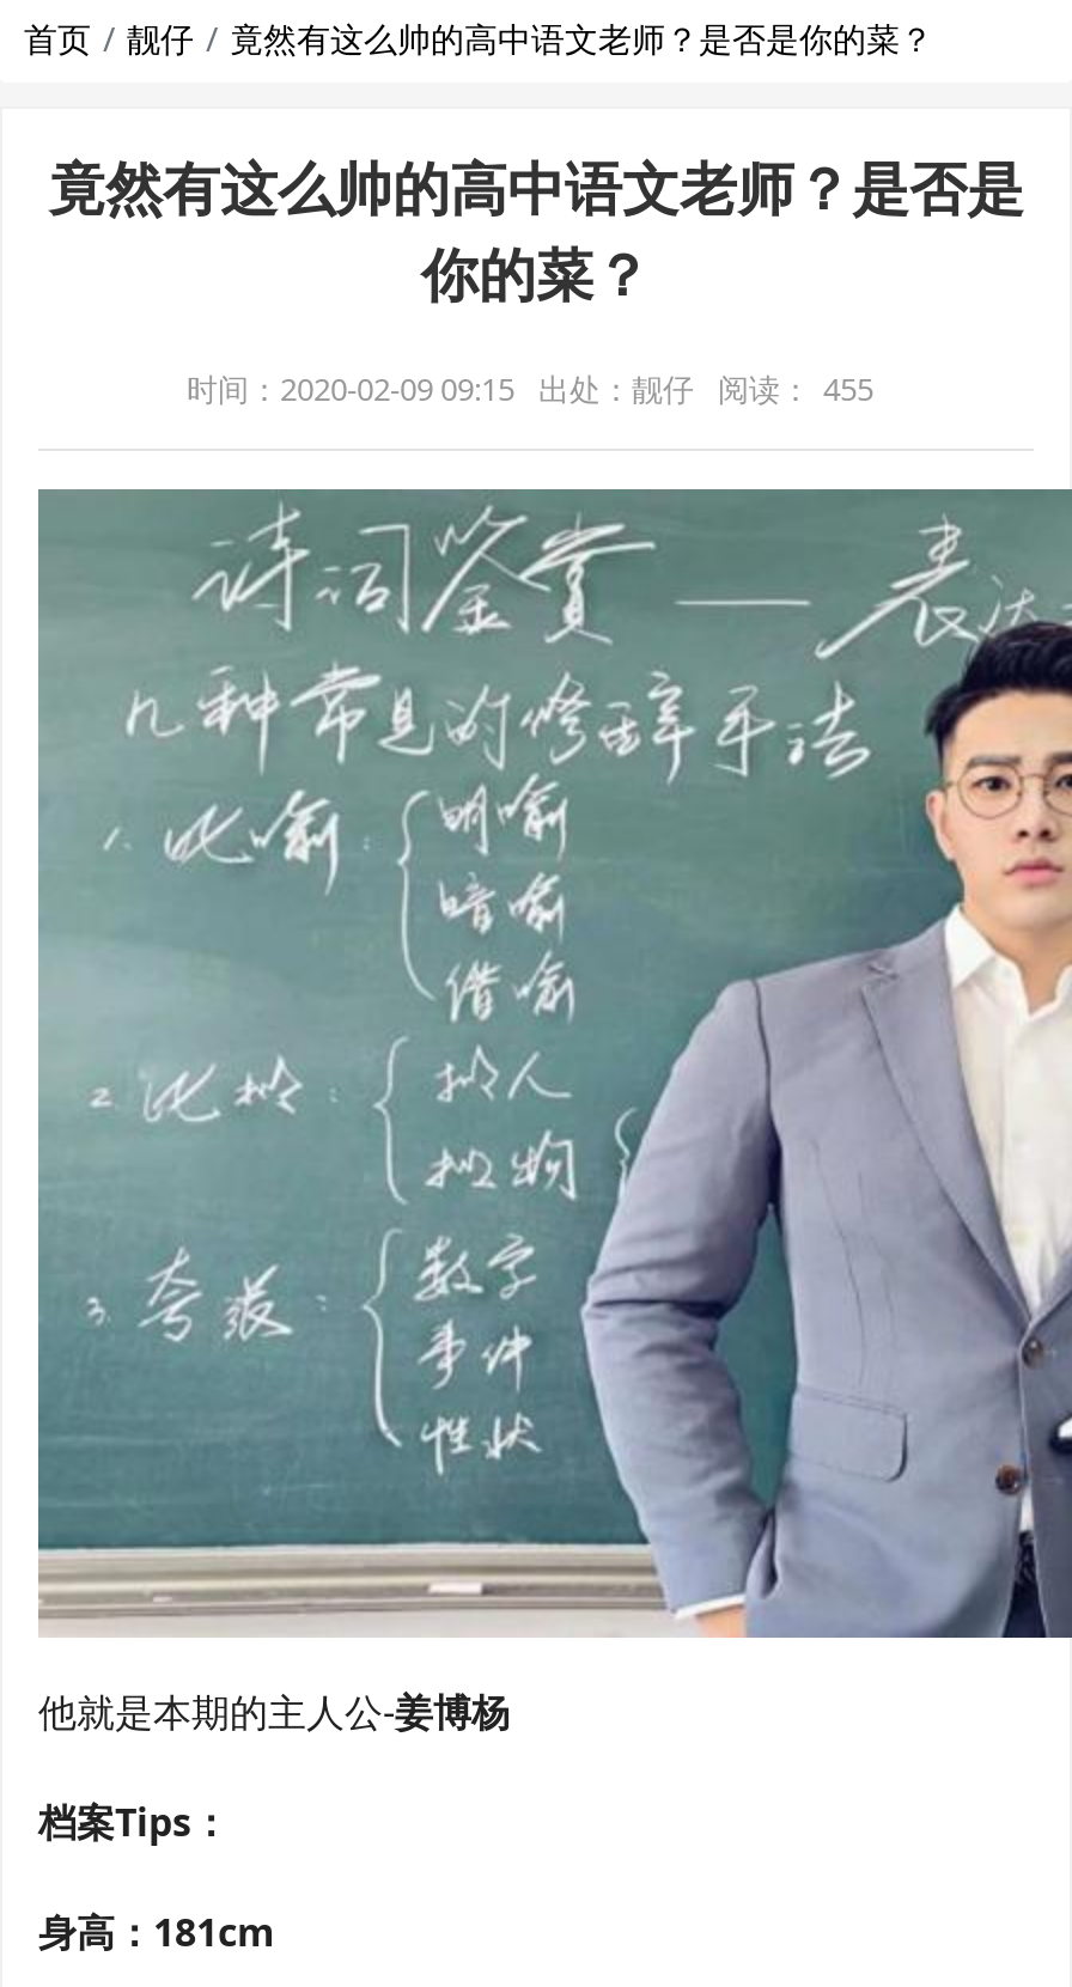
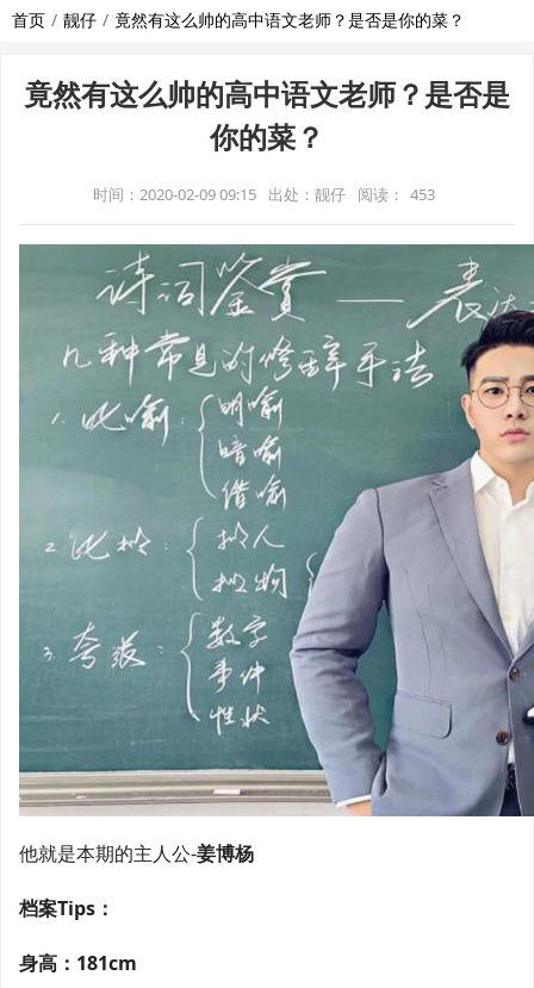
- 时间：2020-02-09 09:15 出处：靓仔 阅读： 455
+ 时间：2020-02-09 09:15 出处：靓仔 阅读： 453
